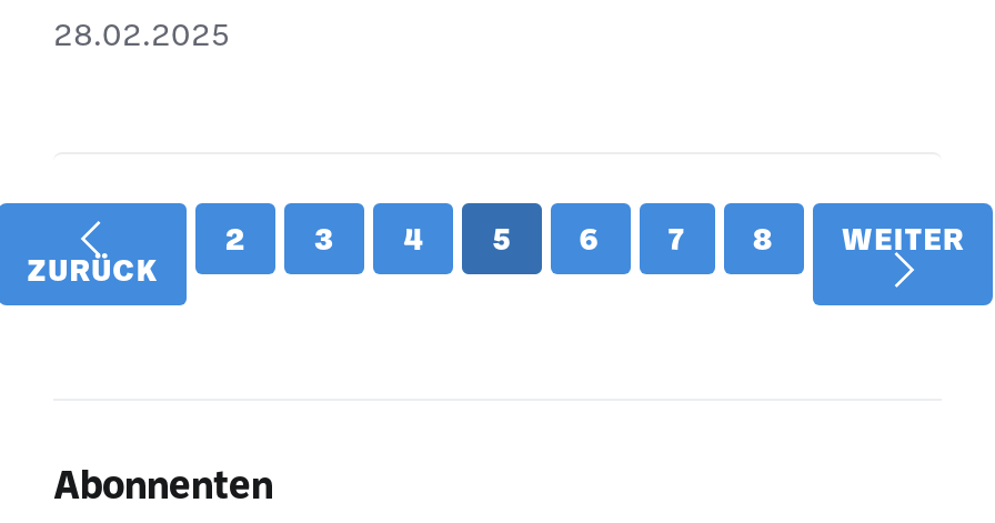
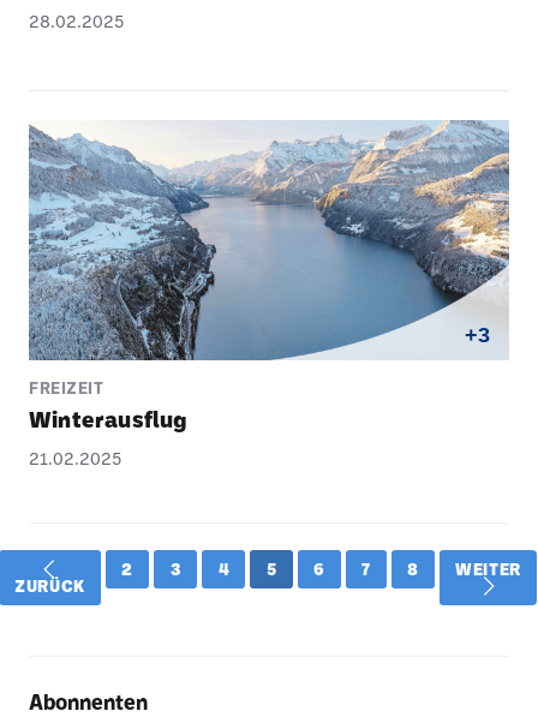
+ [image]
+ +3
+ FREIZEIT
+ Winterausflug
+ 21.02.2025
